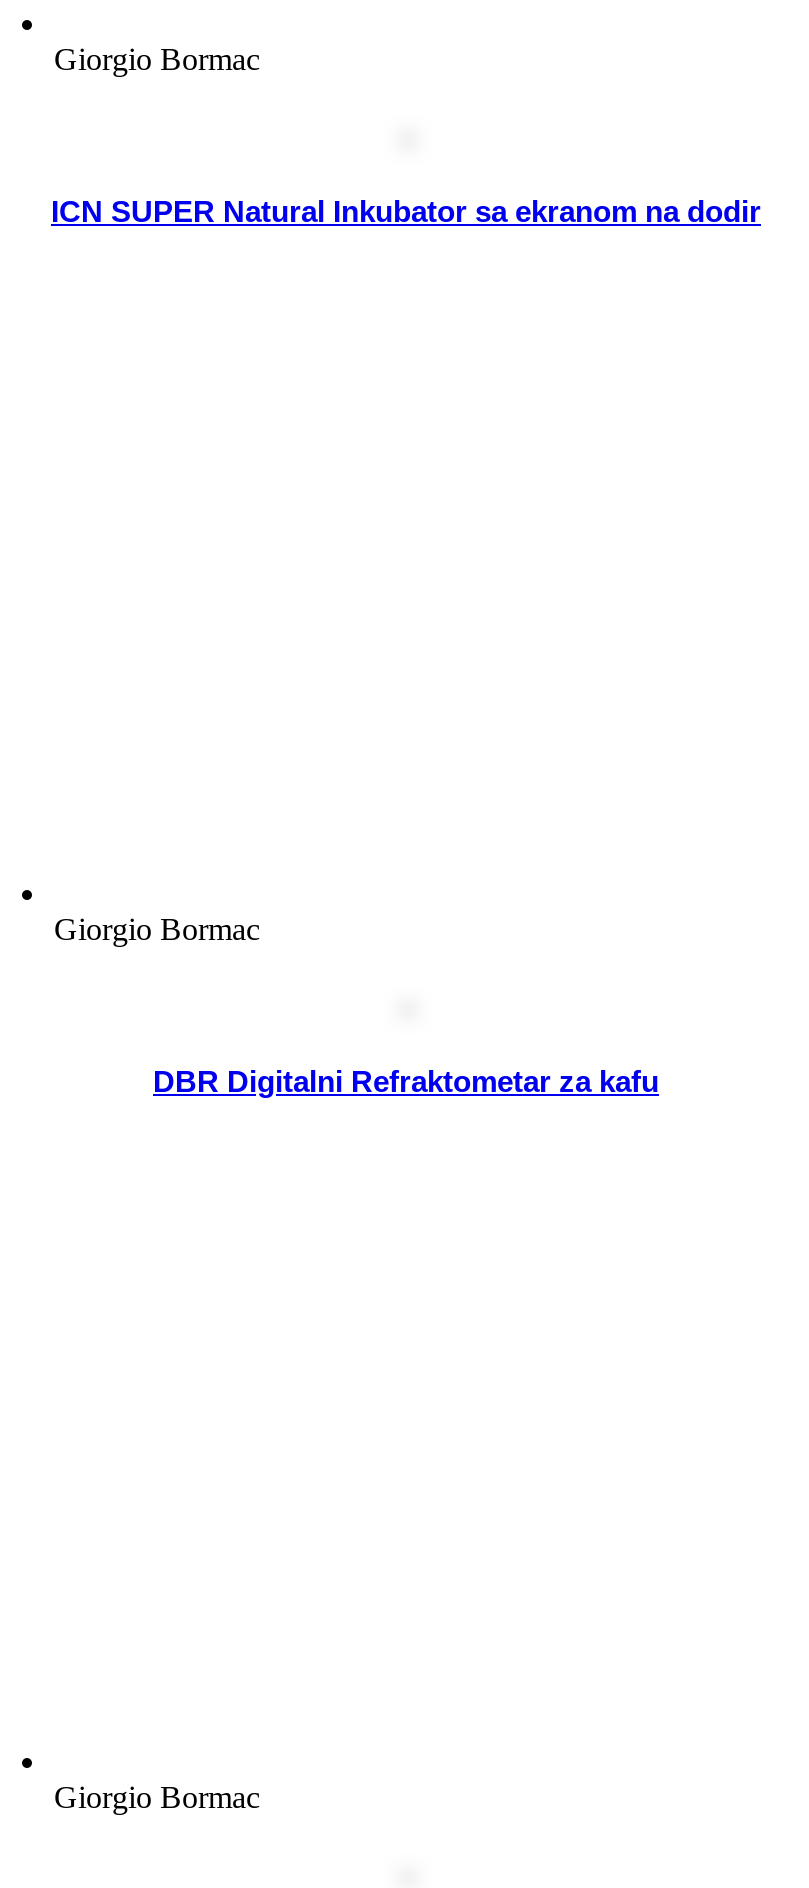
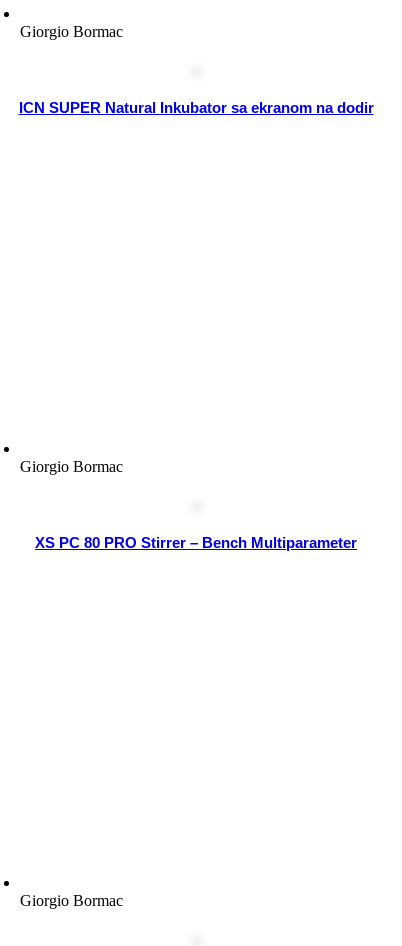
- DBR Digitalni Refraktometar za kafu
+ XS PC 80 PRO Stirrer – Bench Multiparameter
